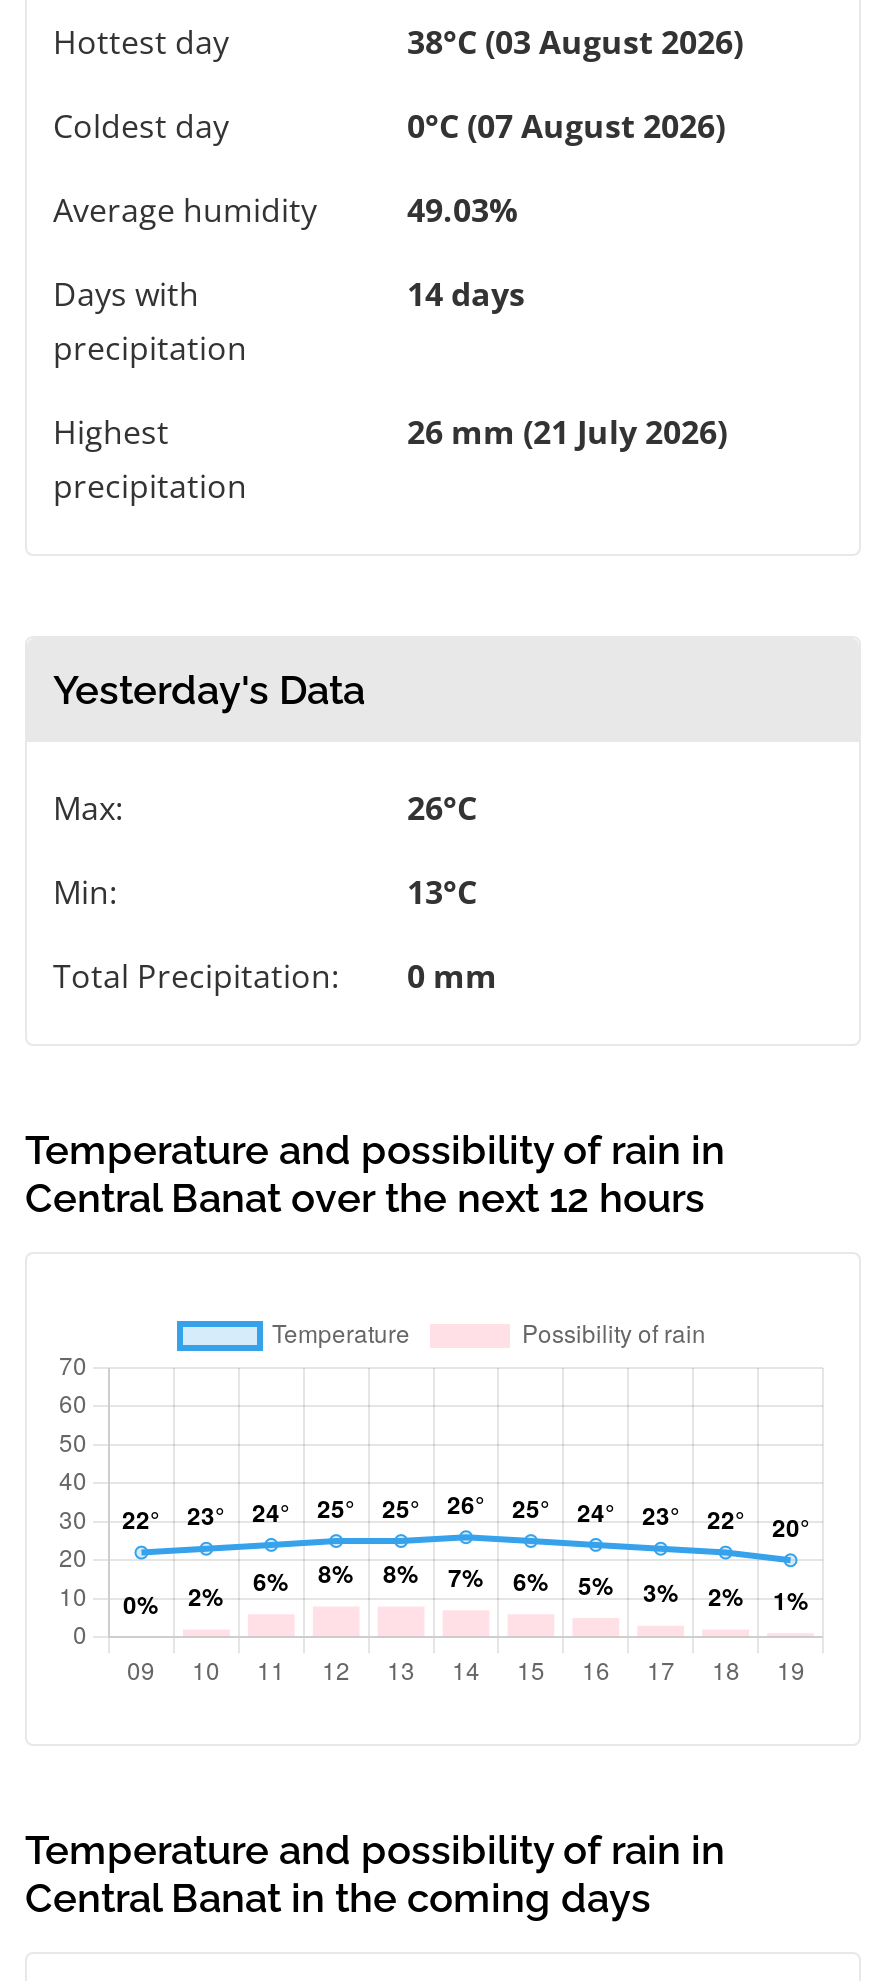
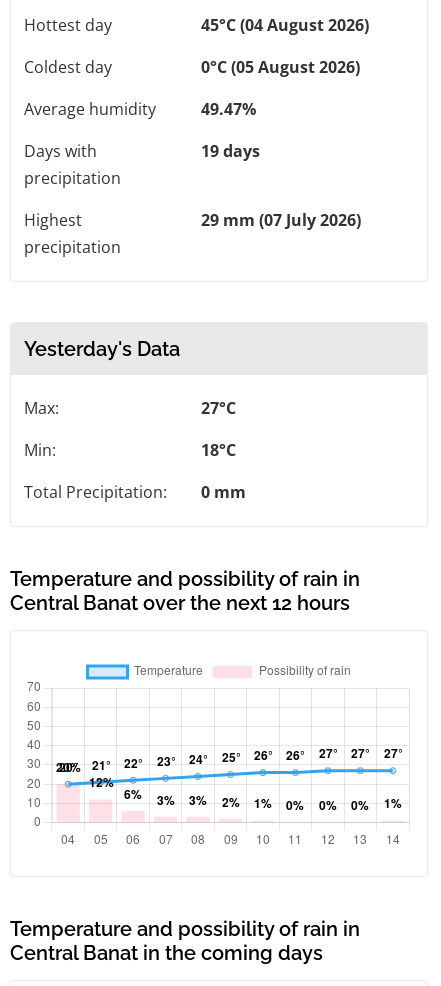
- 38°C (03 August 2026)
+ 45°C (04 August 2026)

- 0°C (07 August 2026)
+ 0°C (05 August 2026)

- 49.03%
+ 49.47%

- 14 days
+ 19 days

- 26 mm (21 July 2026)
+ 29 mm (07 July 2026)

- 26°C
+ 27°C

- 13°C
+ 18°C

- [image]
+ [image]
